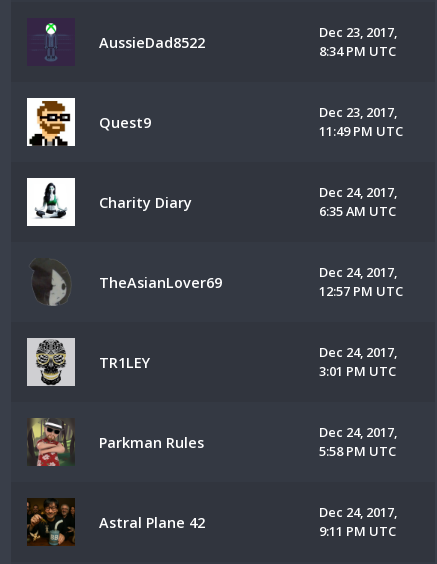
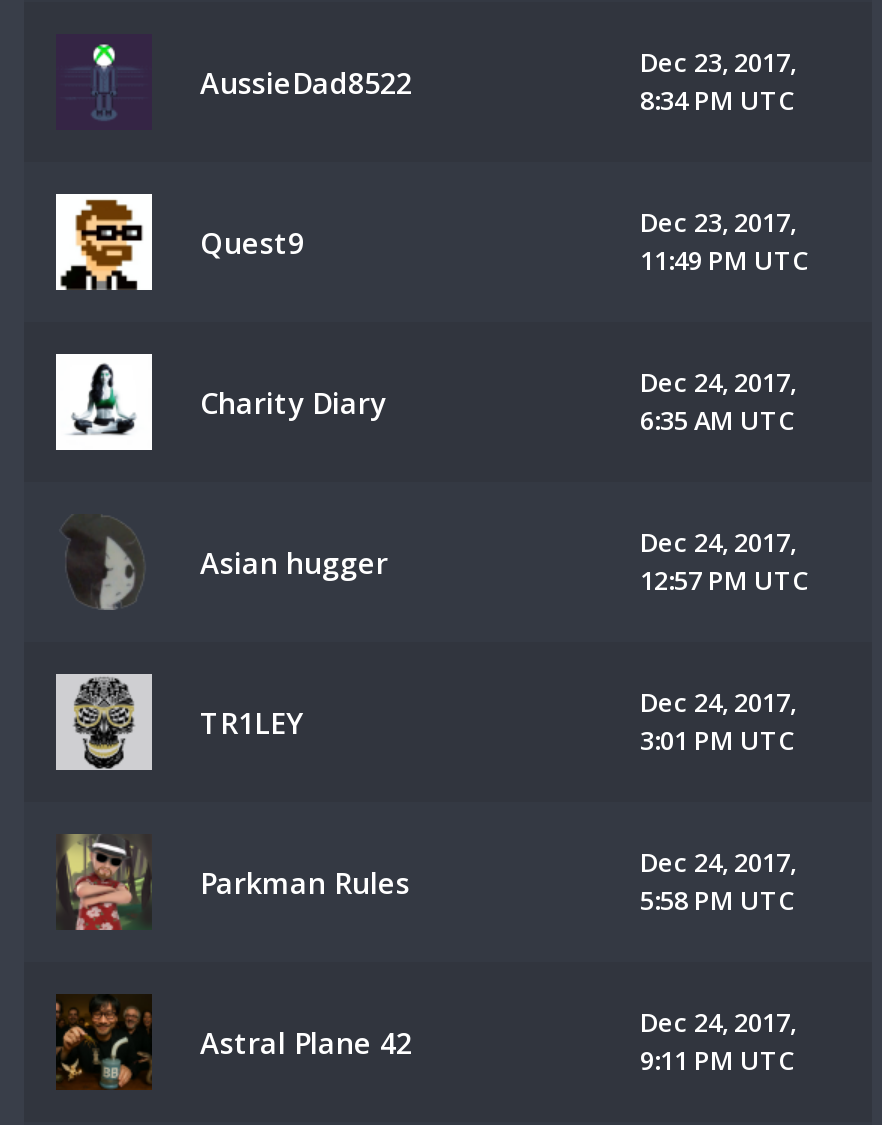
- TheAsianLover69
+ Asian hugger
